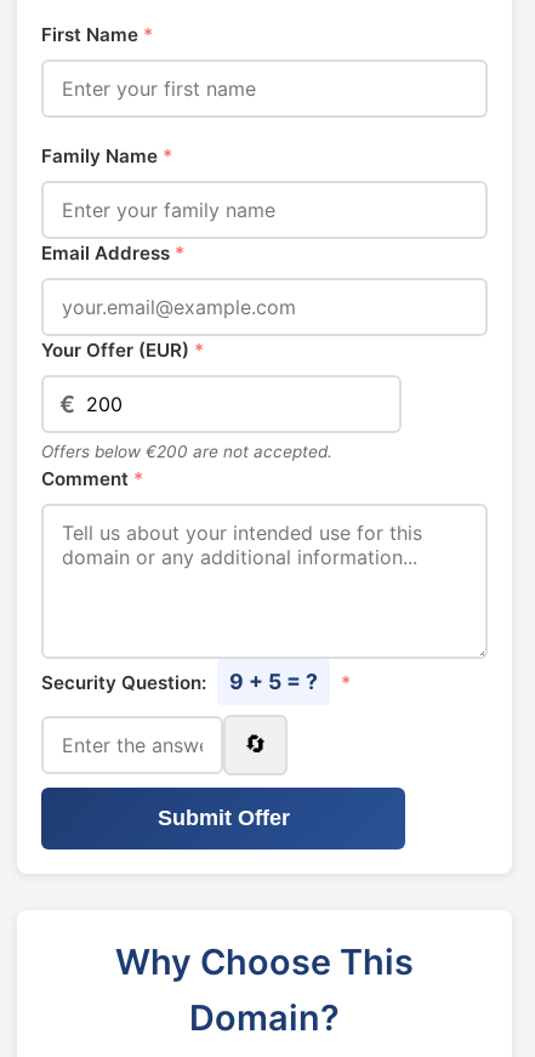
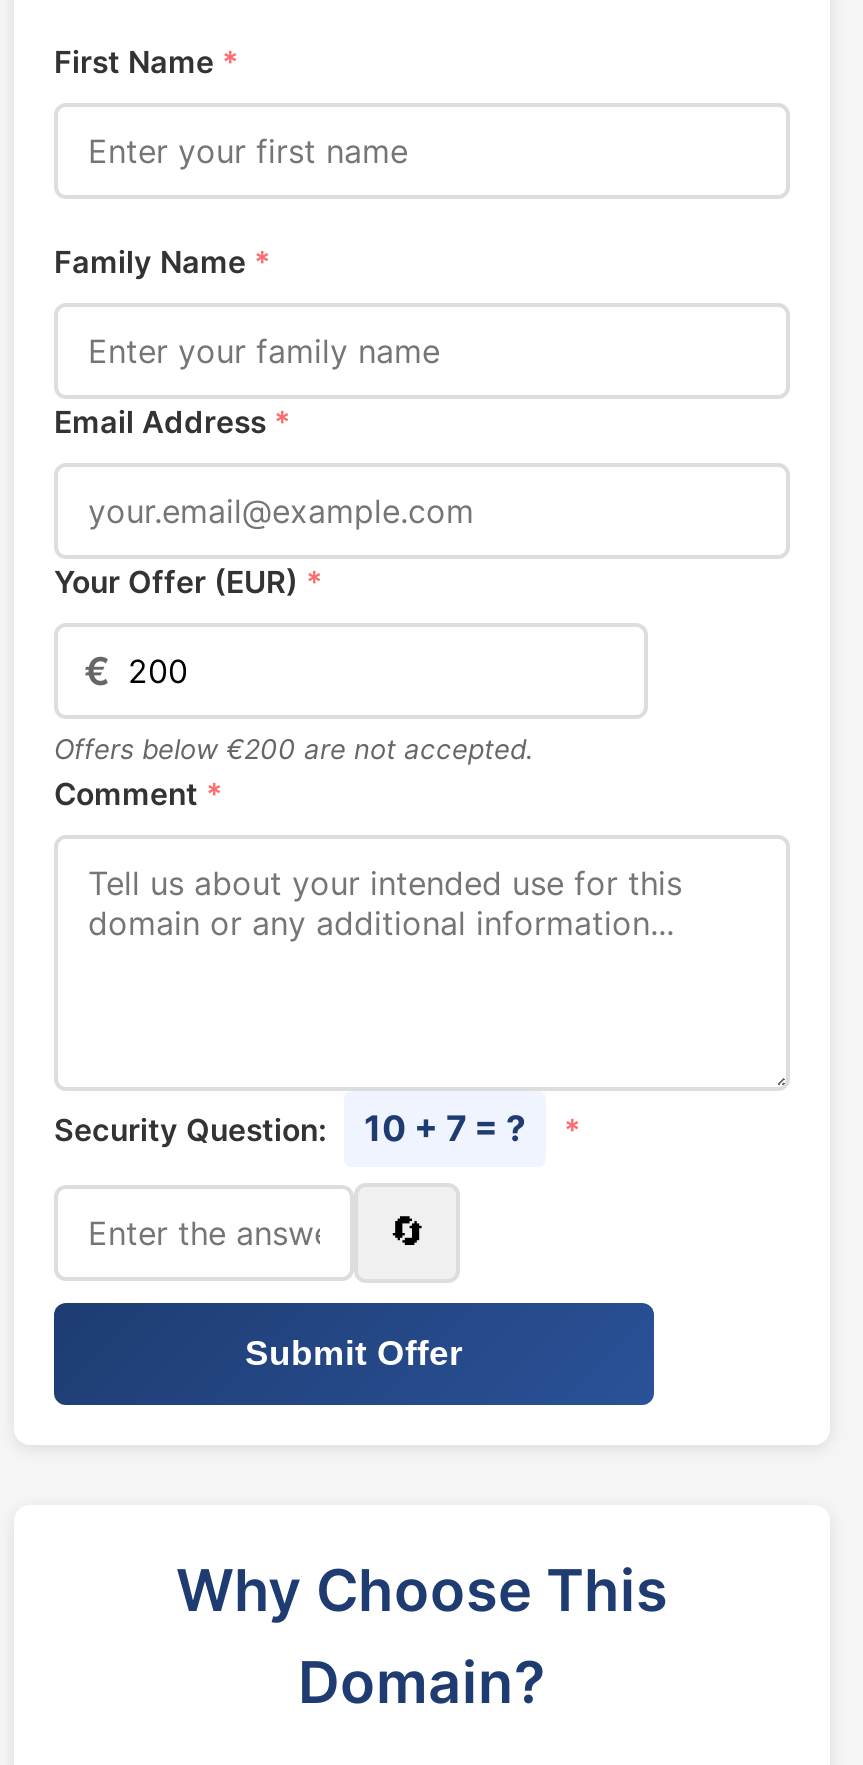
- 9 + 5 = ?
+ 10 + 7 = ?
